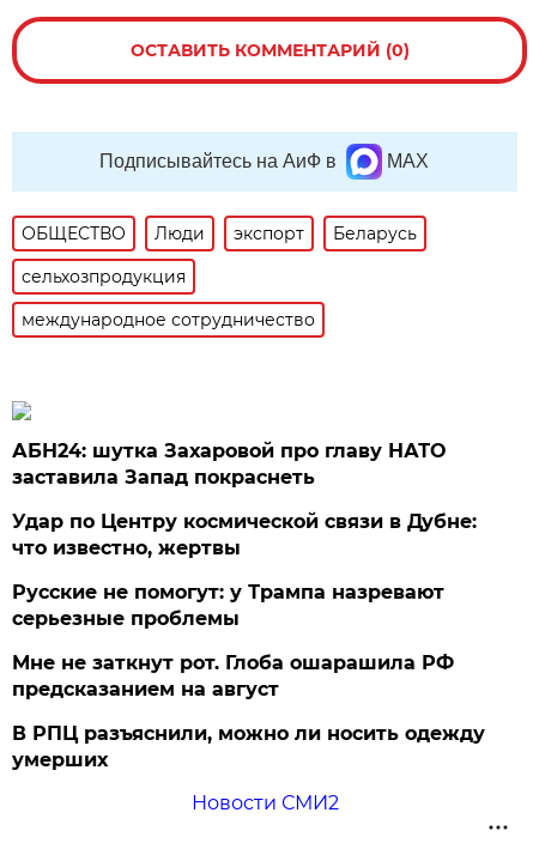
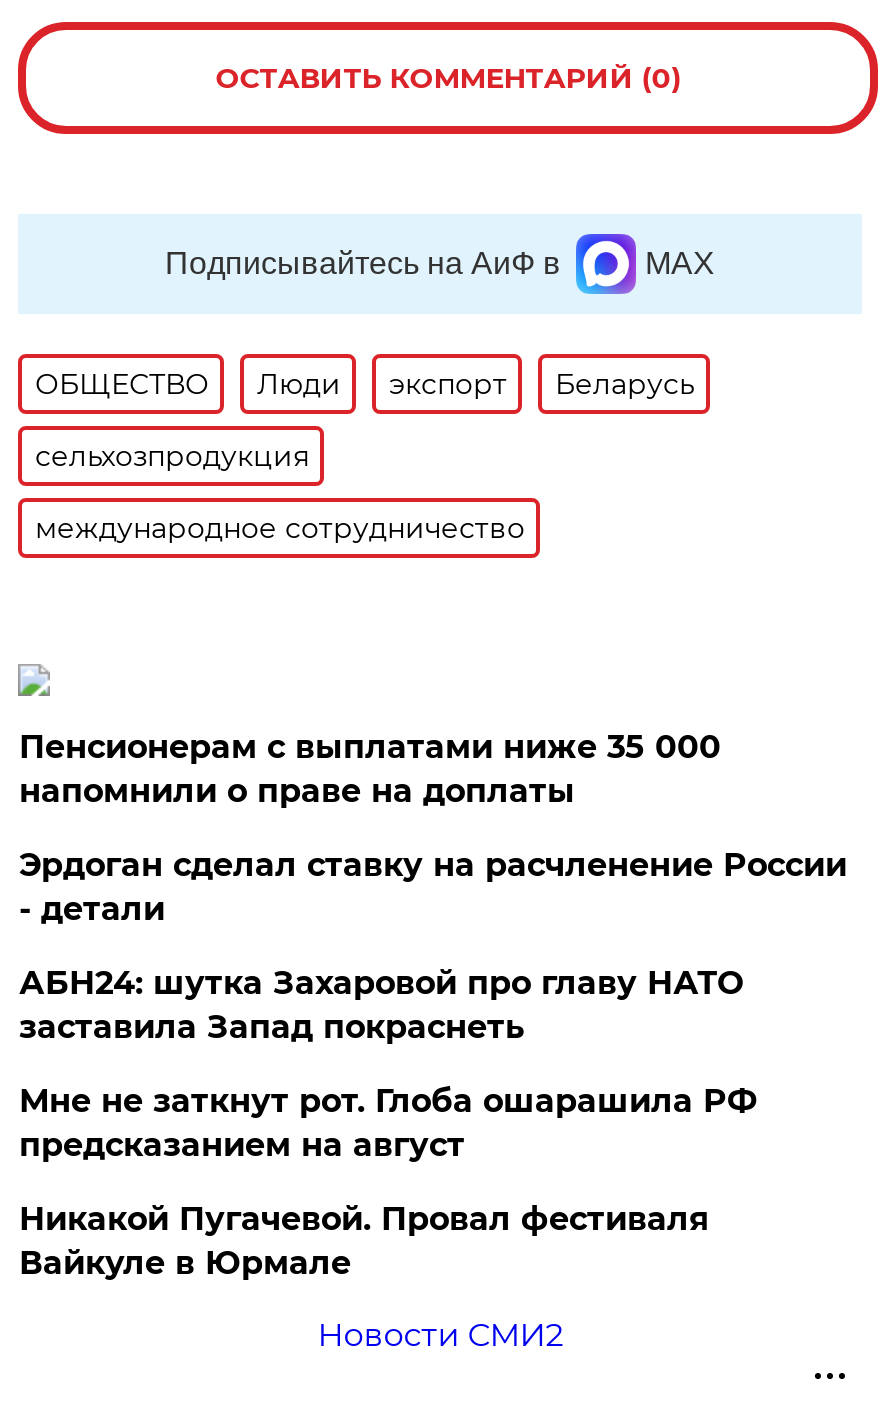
+ Пенсионерам с выплатами ниже 35 000
+ напомнили о праве на доплаты
+ Эрдоган сделал ставку на расчленение России
+ - детали

moved down: АБН24: шутка Захаровой про главу НАТО | заставила Запад покраснеть

- Удар по Центру космической связи в Дубне:
- что известно, жертвы
- Русские не помогут: у Трампа назревают
- серьезные проблемы

- В РПЦ разъяснили, можно ли носить одежду
- умерших
+ Никакой Пугачевой. Провал фестиваля
+ Вайкуле в Юрмале
